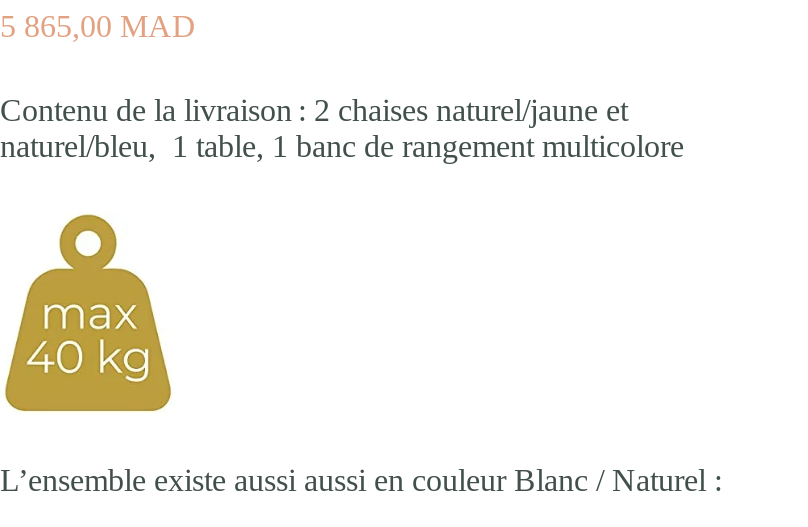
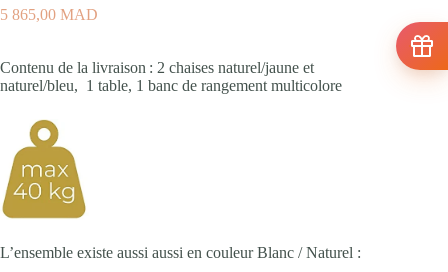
+ [image]
